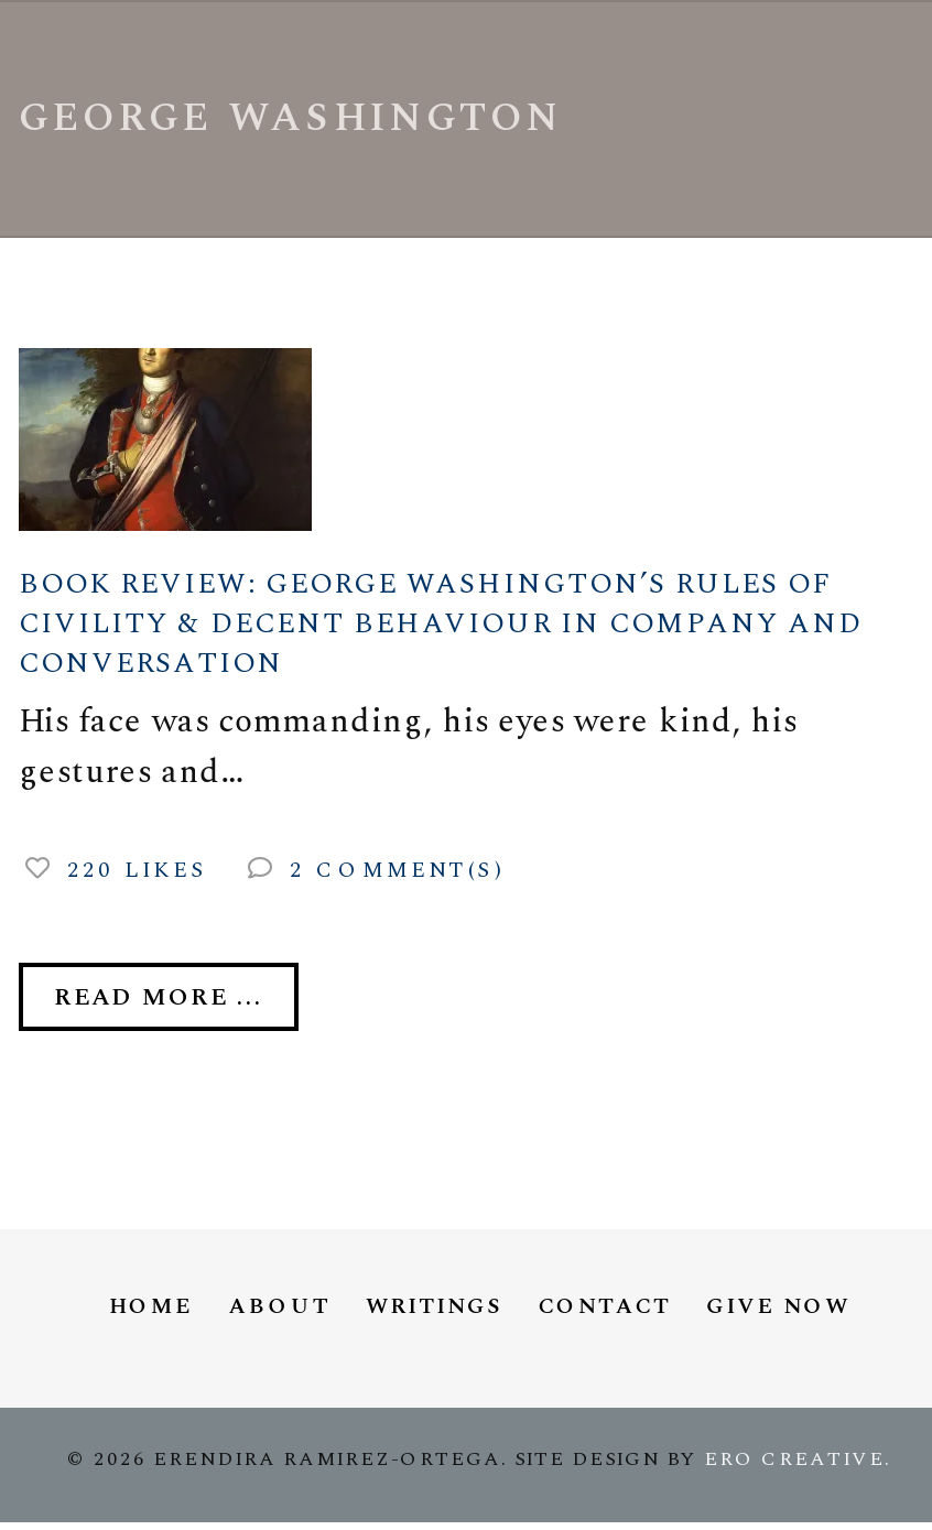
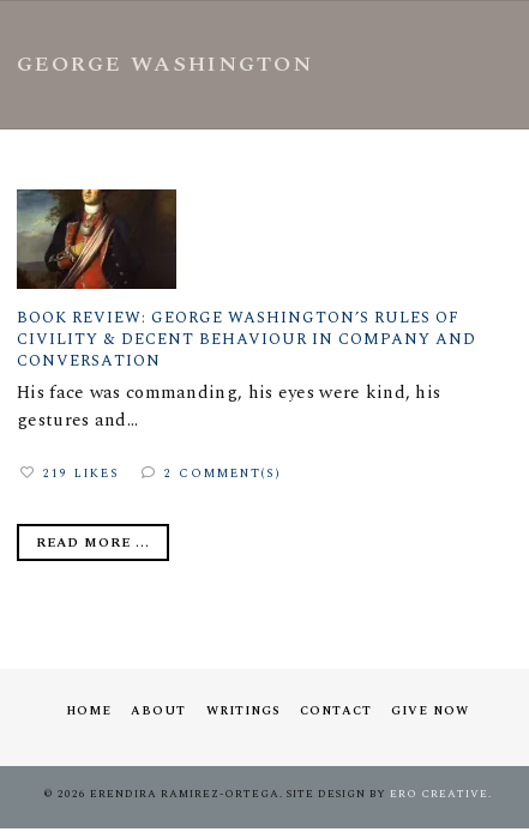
- 220 LIKES
+ 219 LIKES
